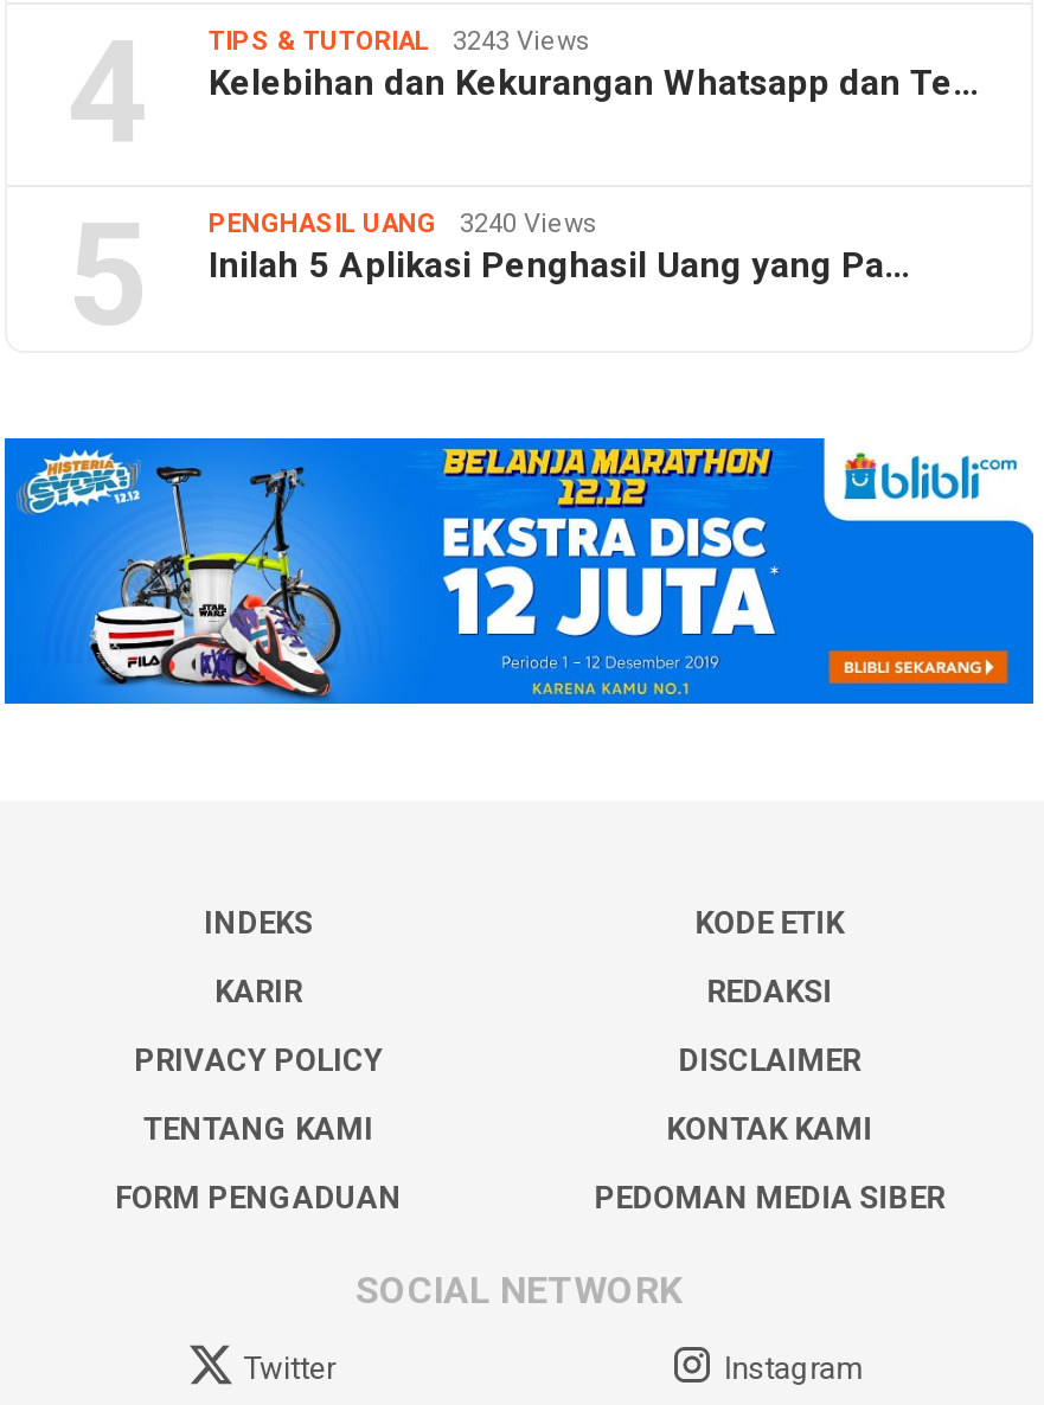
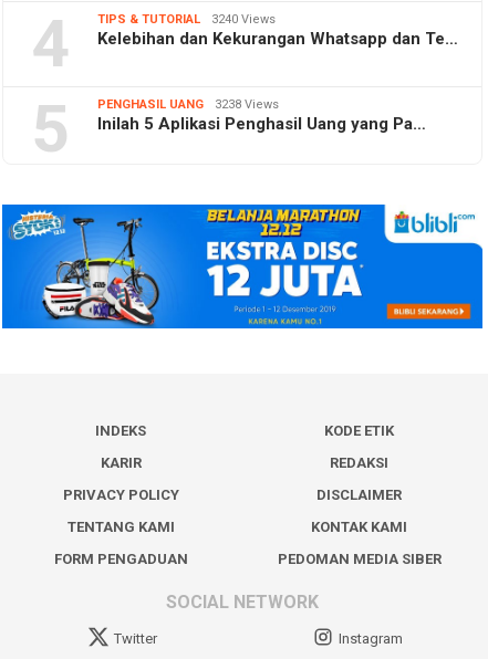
- TIPS & TUTORIAL 3243 Views
+ TIPS & TUTORIAL 3240 Views

- PENGHASIL UANG 3240 Views
+ PENGHASIL UANG 3238 Views
